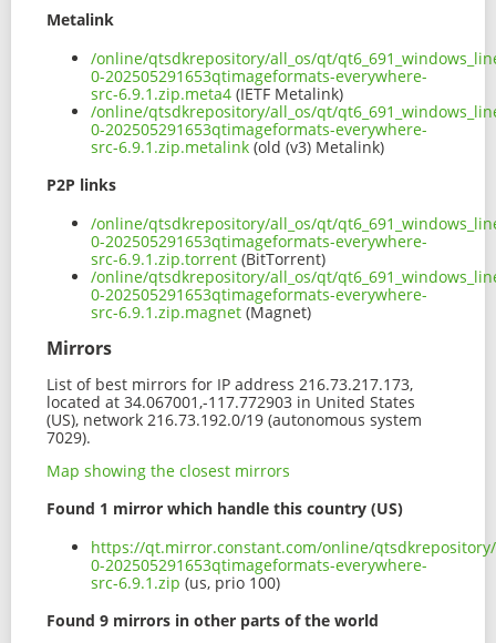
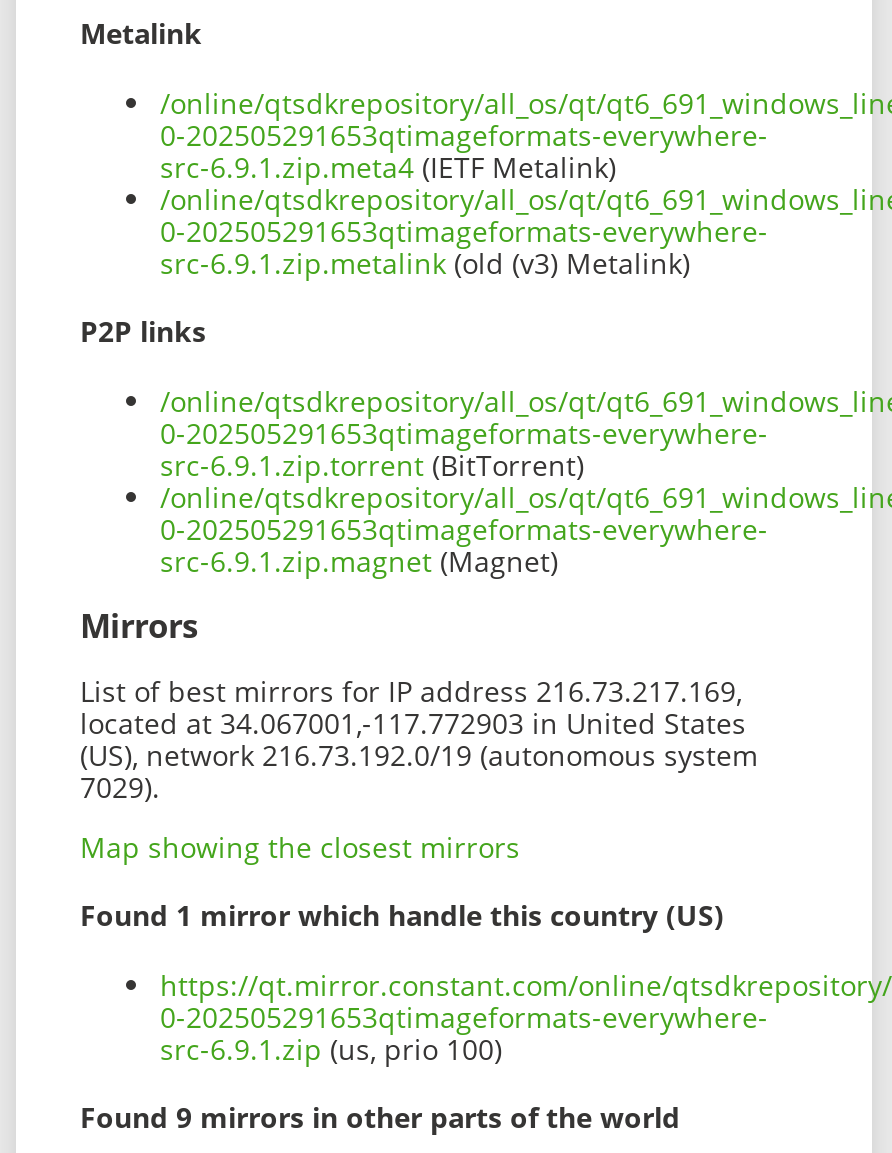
- List of best mirrors for IP address 216.73.217.173,
+ List of best mirrors for IP address 216.73.217.169,
